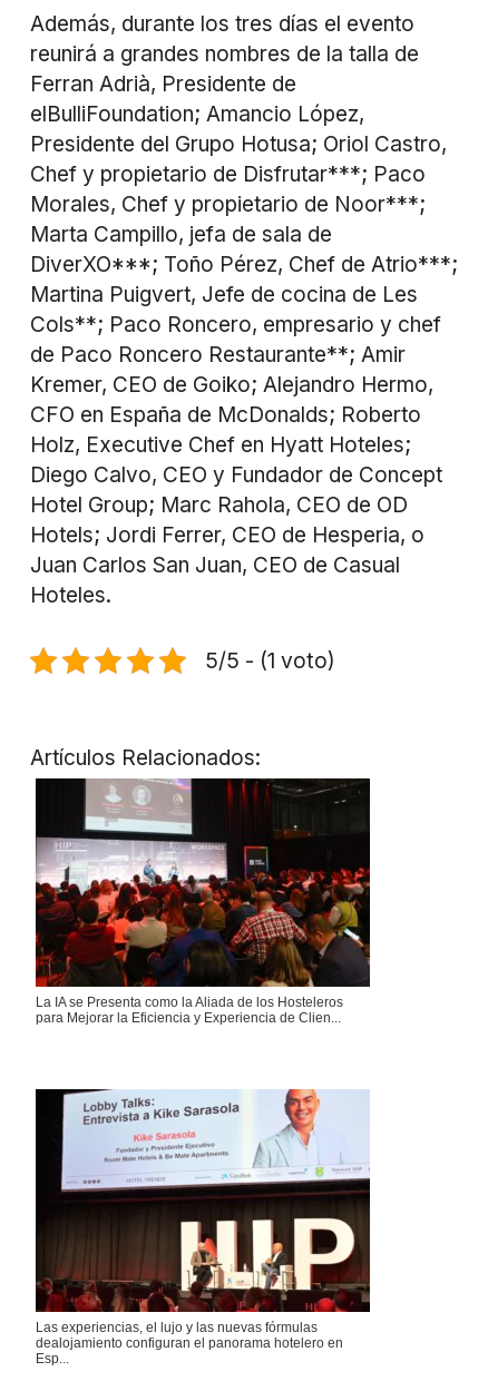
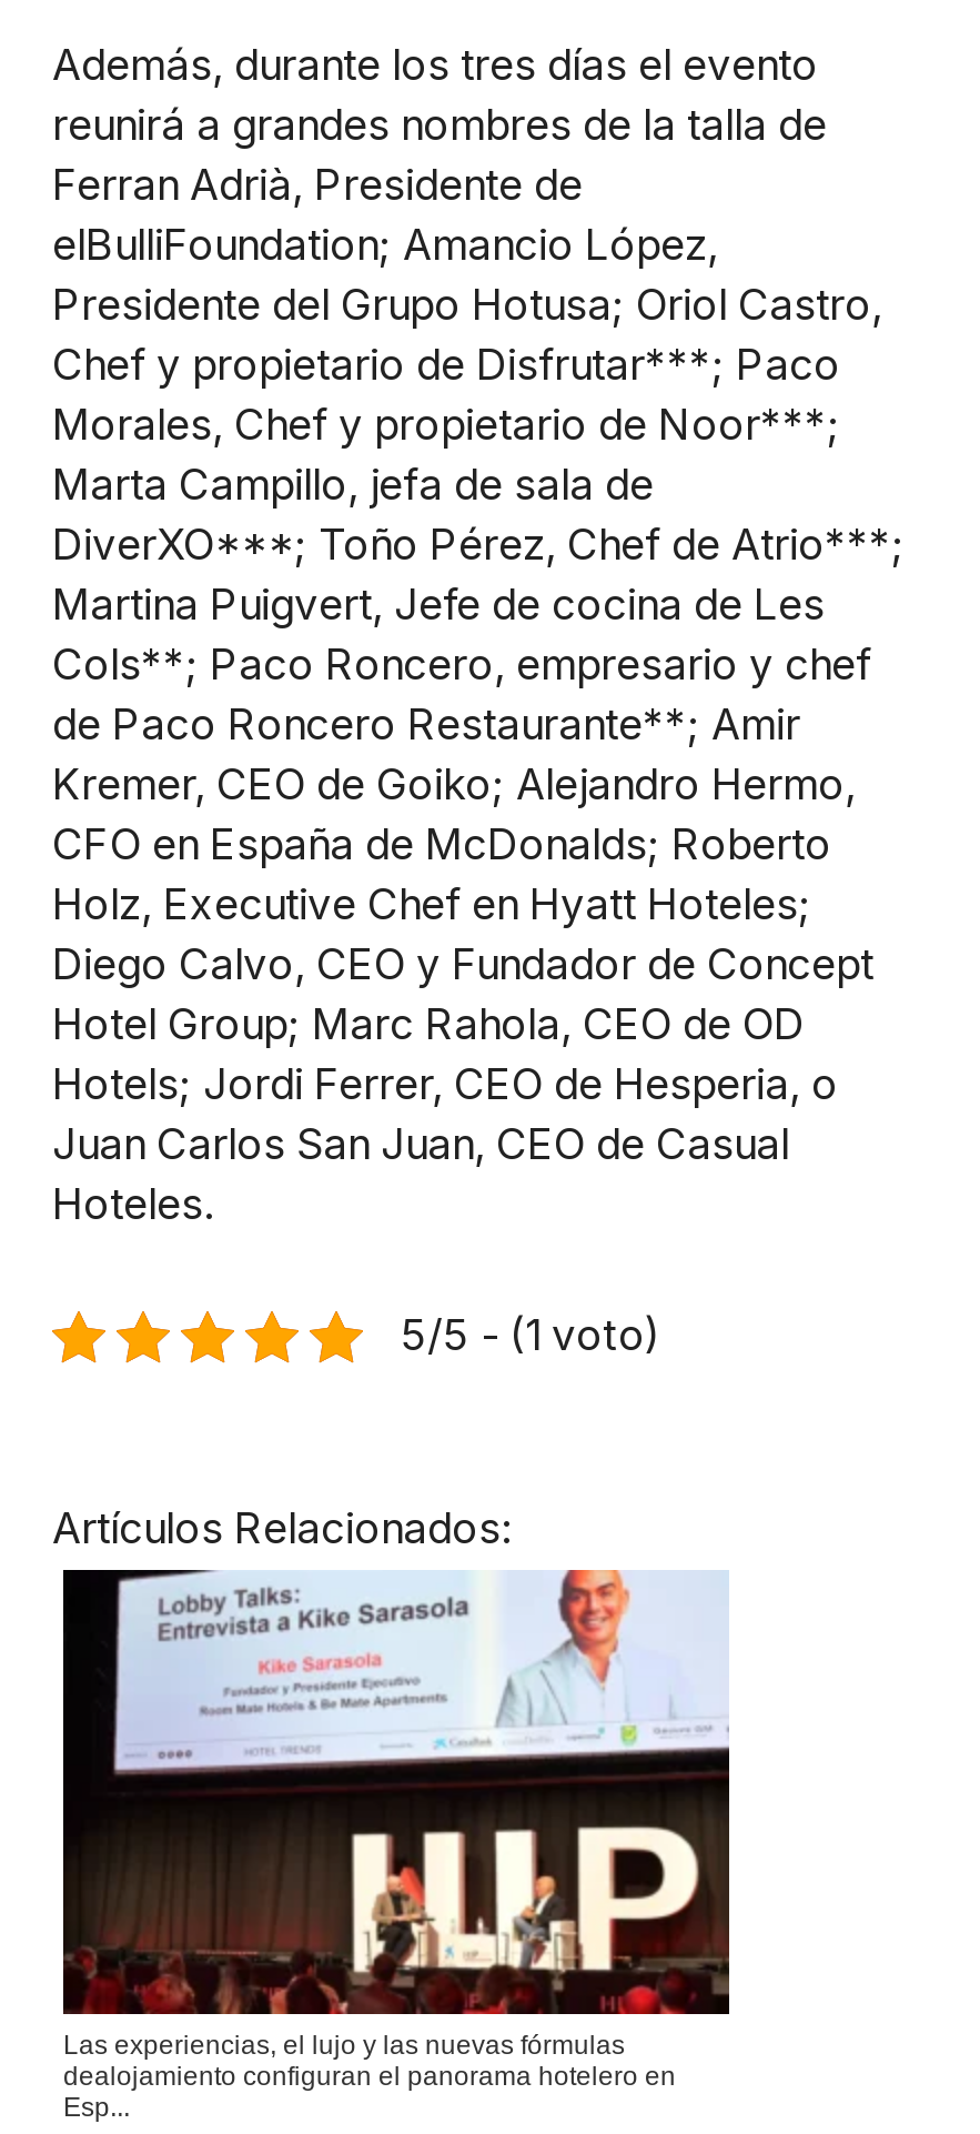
- [image]
- La IA se Presenta como la Aliada de los Hosteleros
- para Mejorar la Eficiencia y Experiencia de Clien...
